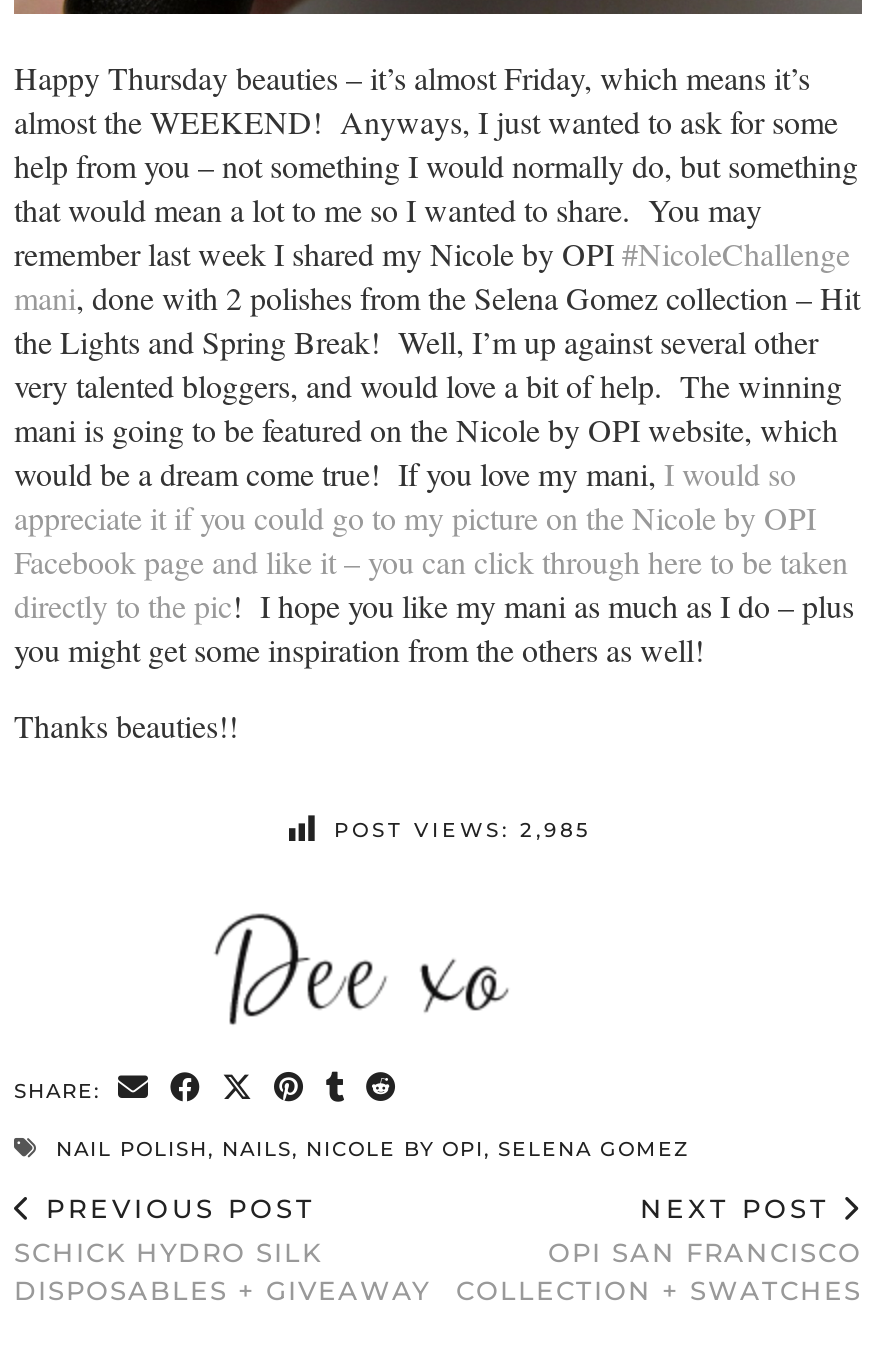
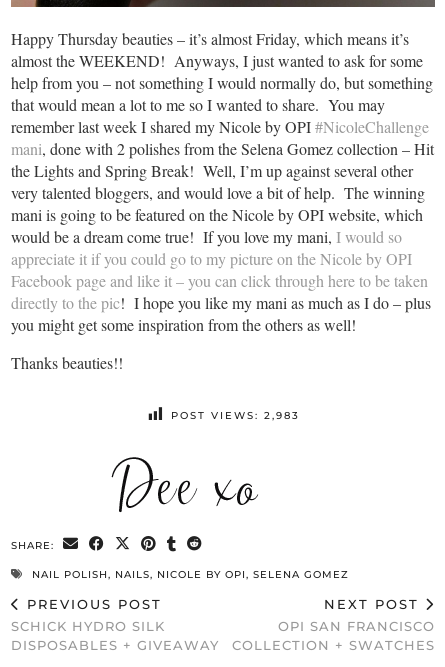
- POST VIEWS: 2,985
+ POST VIEWS: 2,983
